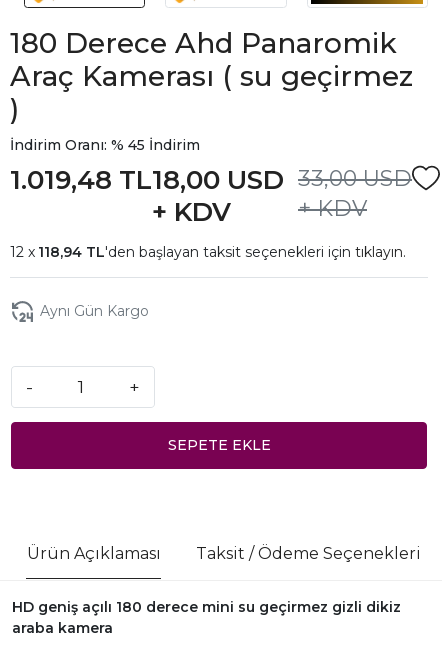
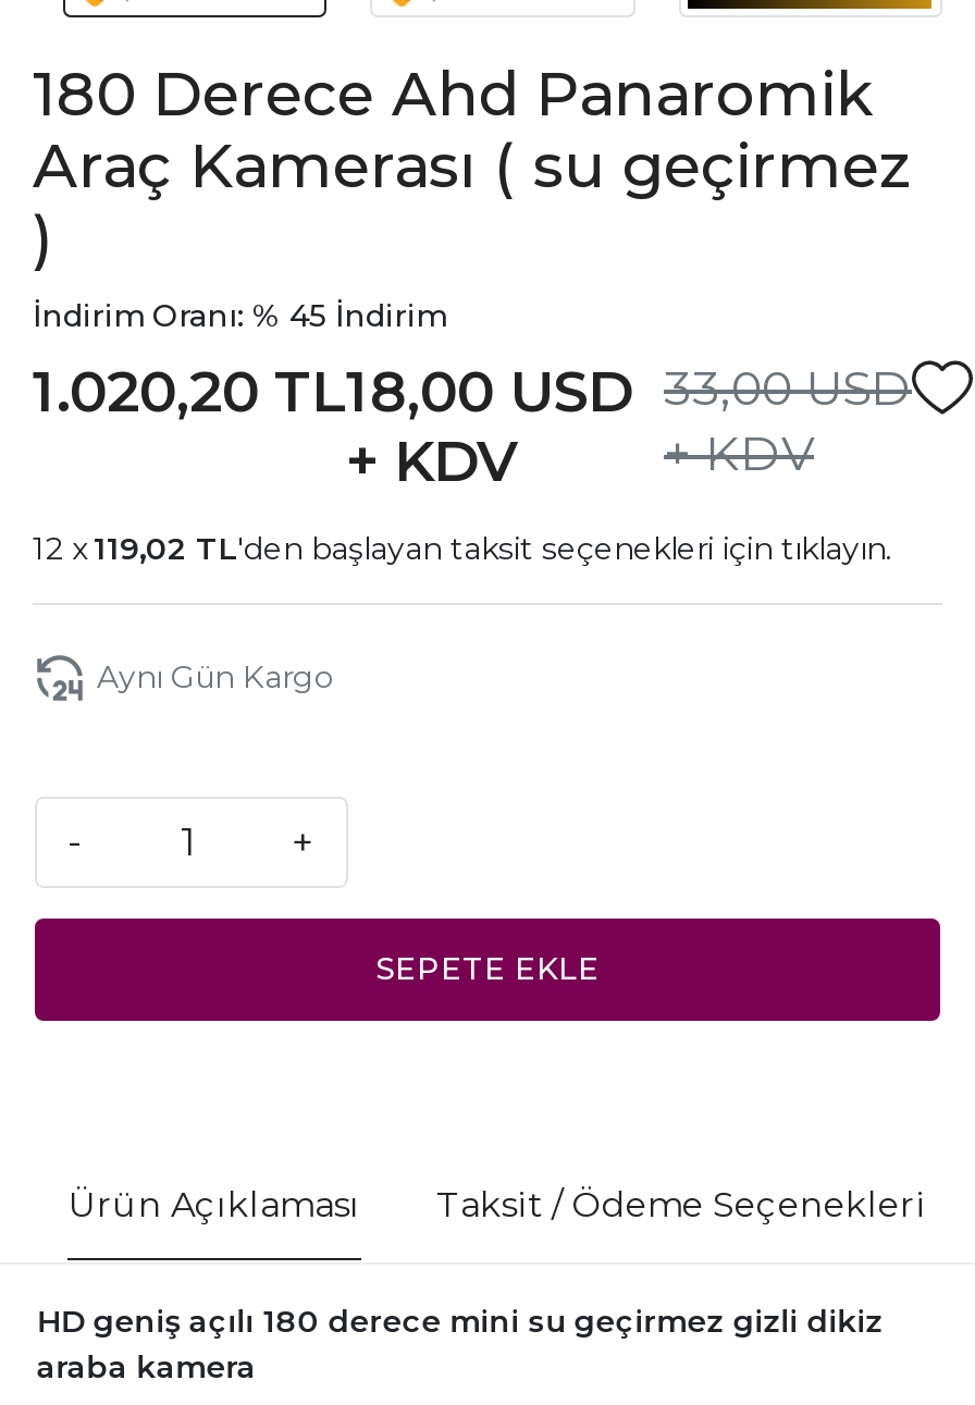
- 1.019,48 TL 18,00 USD 33,00 USD
+ 1.020,20 TL 18,00 USD 33,00 USD

- 118,94 TL'den başlayan taksit seçenekleri için tıklayın.
+ 119,02 TL'den başlayan taksit seçenekleri için tıklayın.
